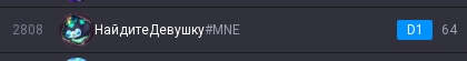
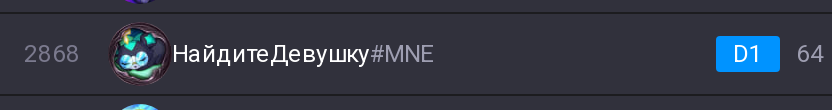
- 2808
+ 2868
